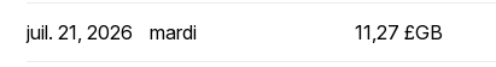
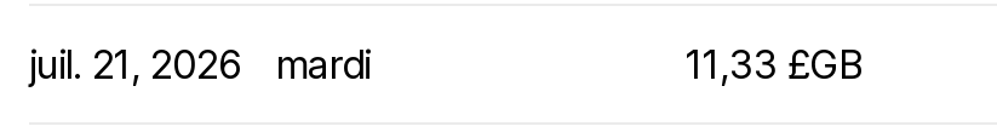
- 11,27 £GB
+ 11,33 £GB
